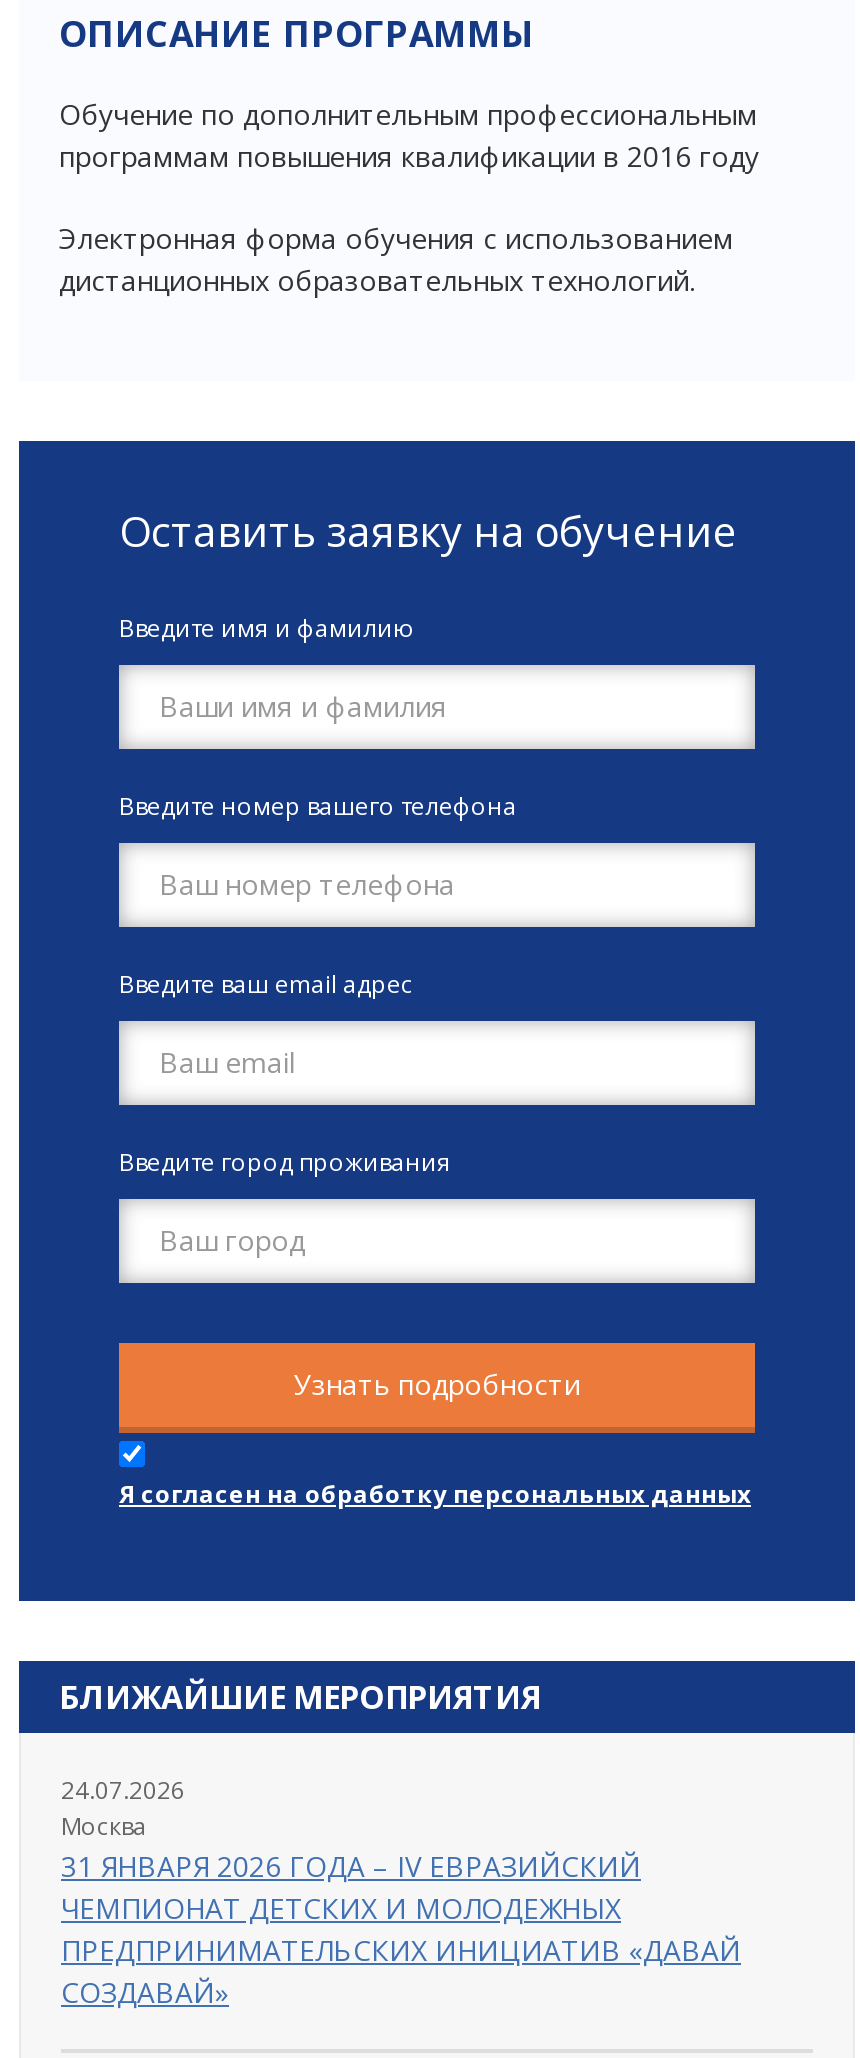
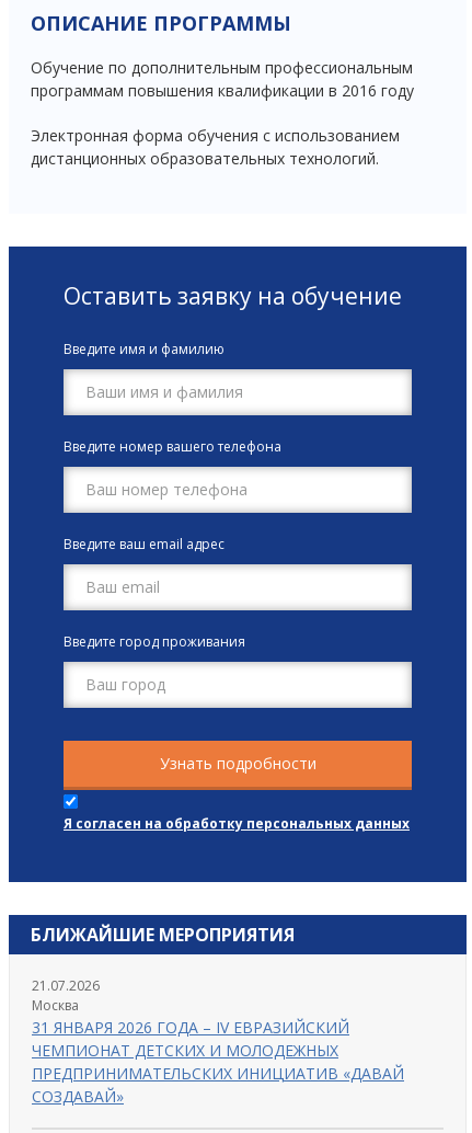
- 24.07.2026
+ 21.07.2026
